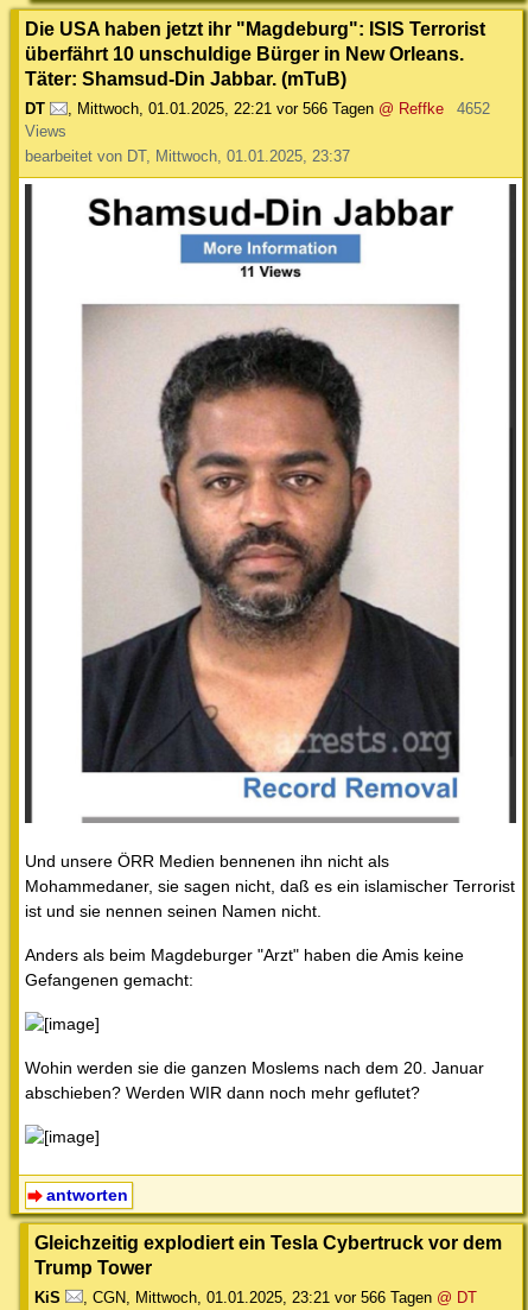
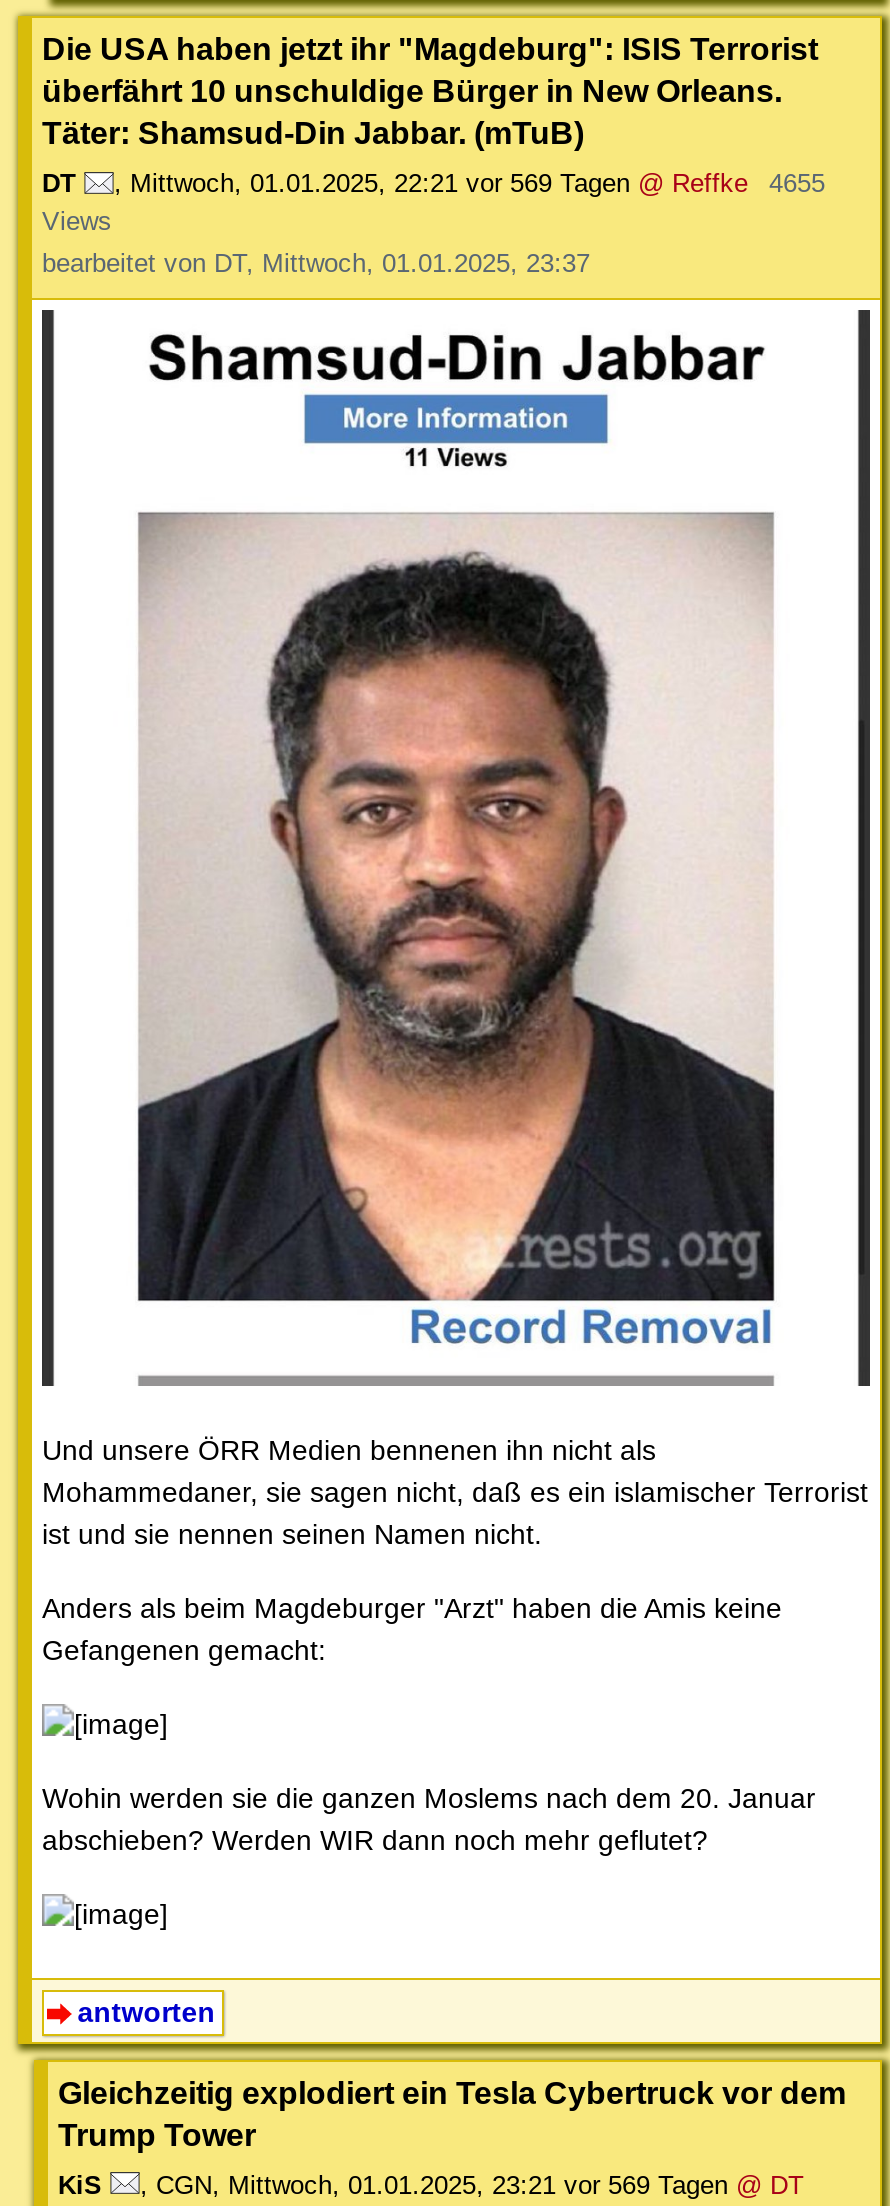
- , Mittwoch, 01.01.2025, 22:21 vor 566 Tagen @ Reffke
+ , Mittwoch, 01.01.2025, 22:21 vor 569 Tagen @ Reffke

- 4652
+ 4655

- , CGN, Mittwoch, 01.01.2025, 23:21 vor 566 Tagen @ DT
+ , CGN, Mittwoch, 01.01.2025, 23:21 vor 569 Tagen @ DT
